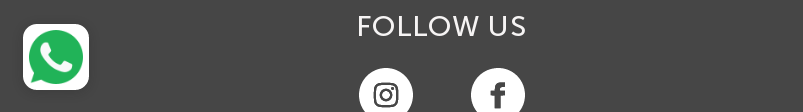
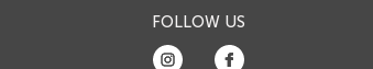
- [image]
